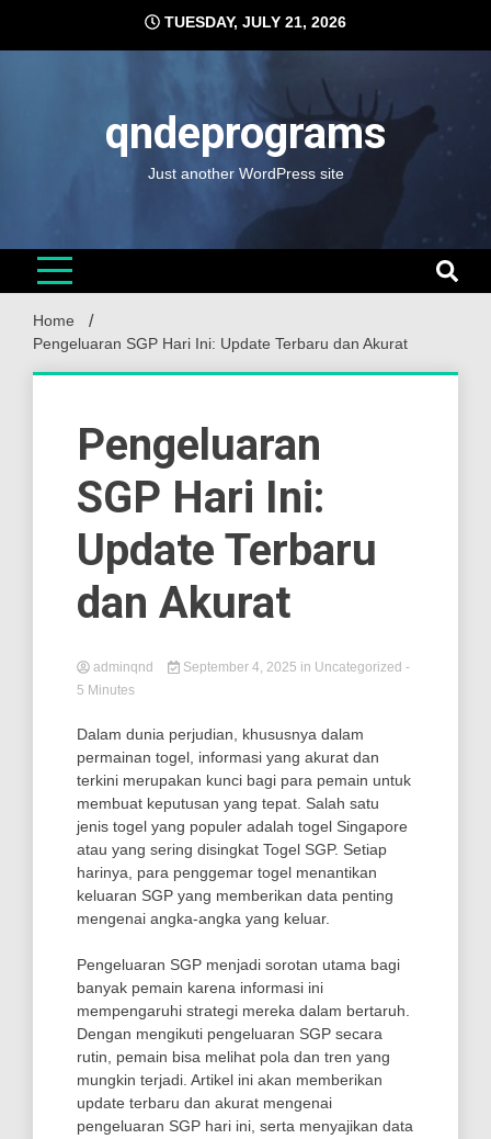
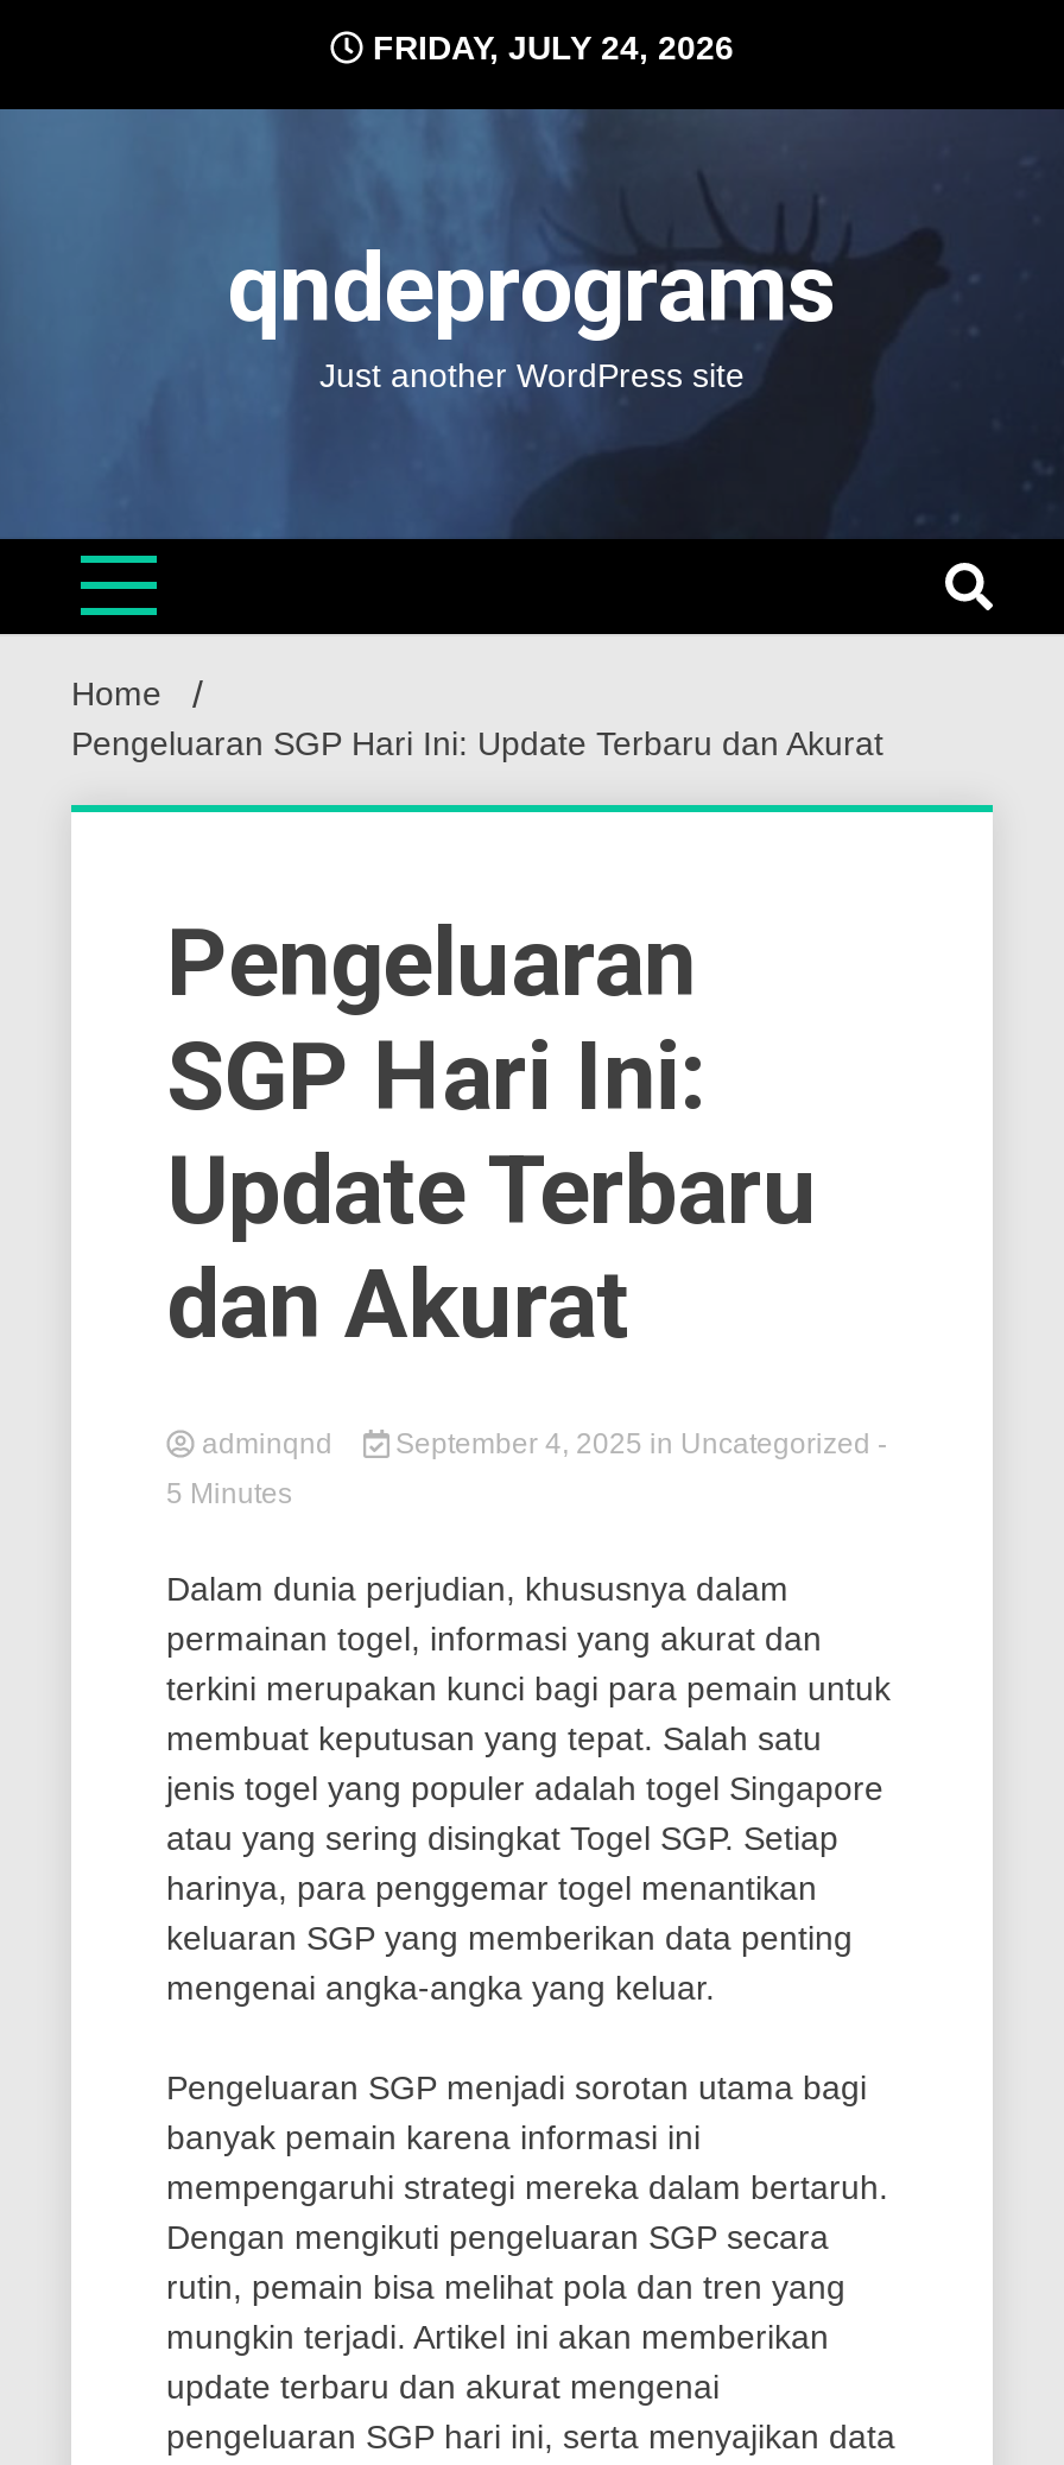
- TUESDAY, JULY 21, 2026
+ FRIDAY, JULY 24, 2026
